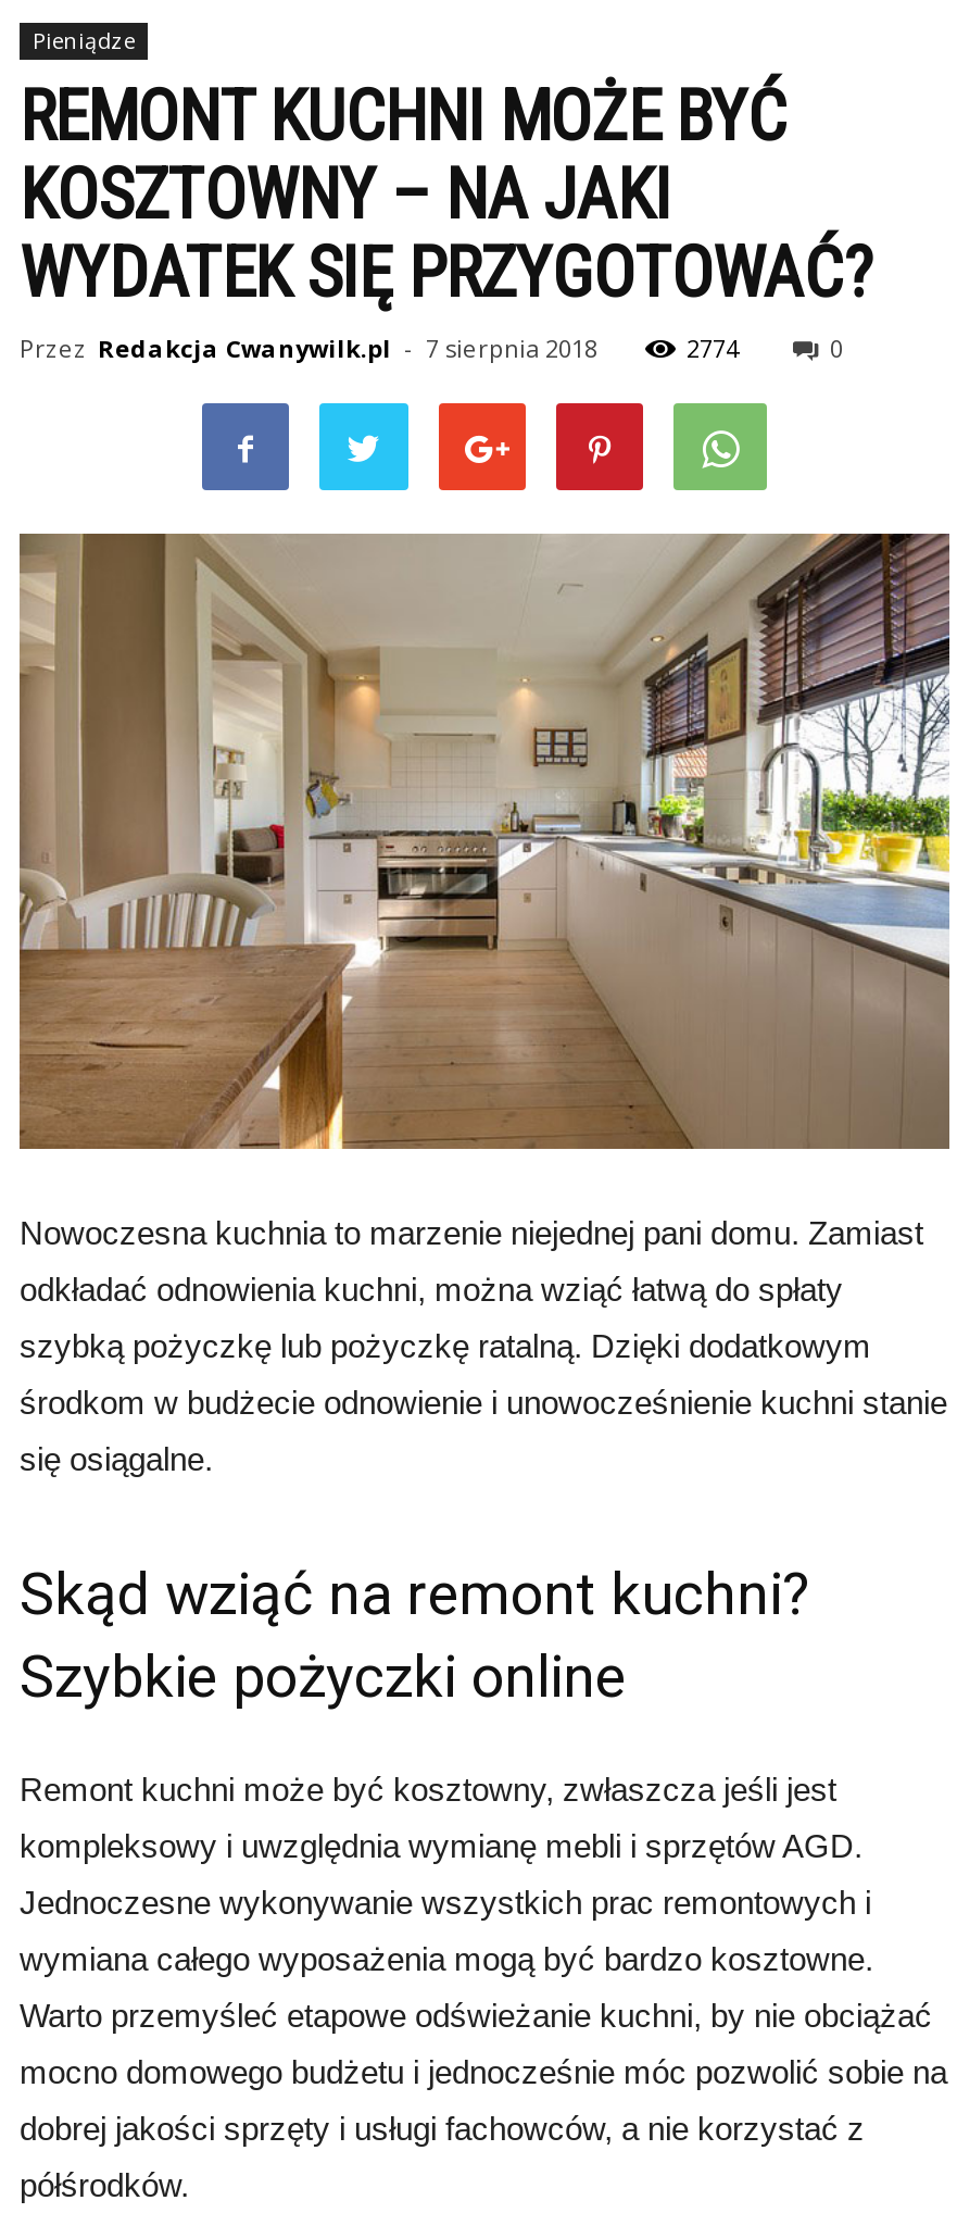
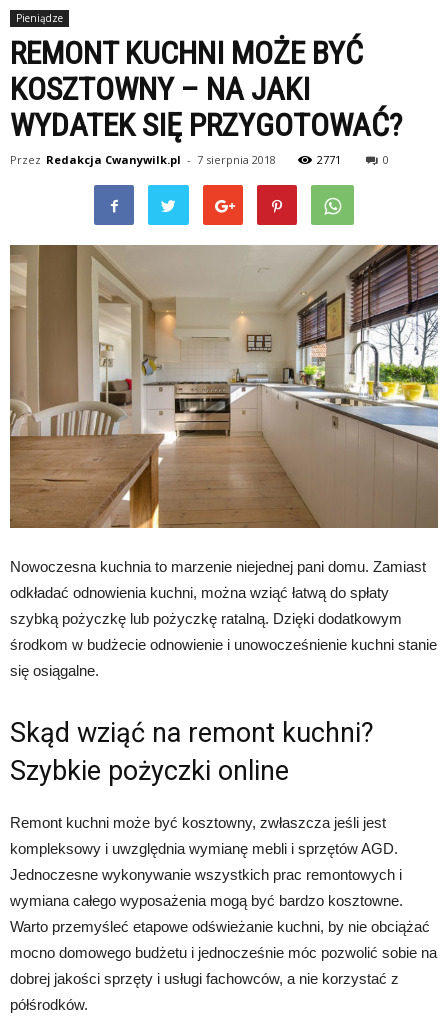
- 2774
+ 2771
